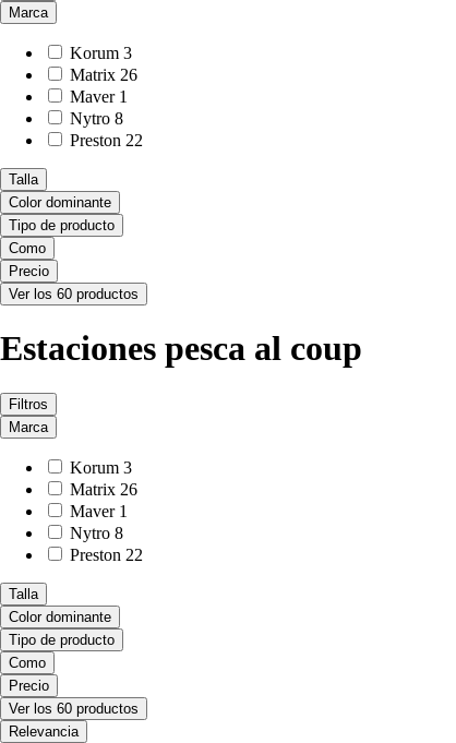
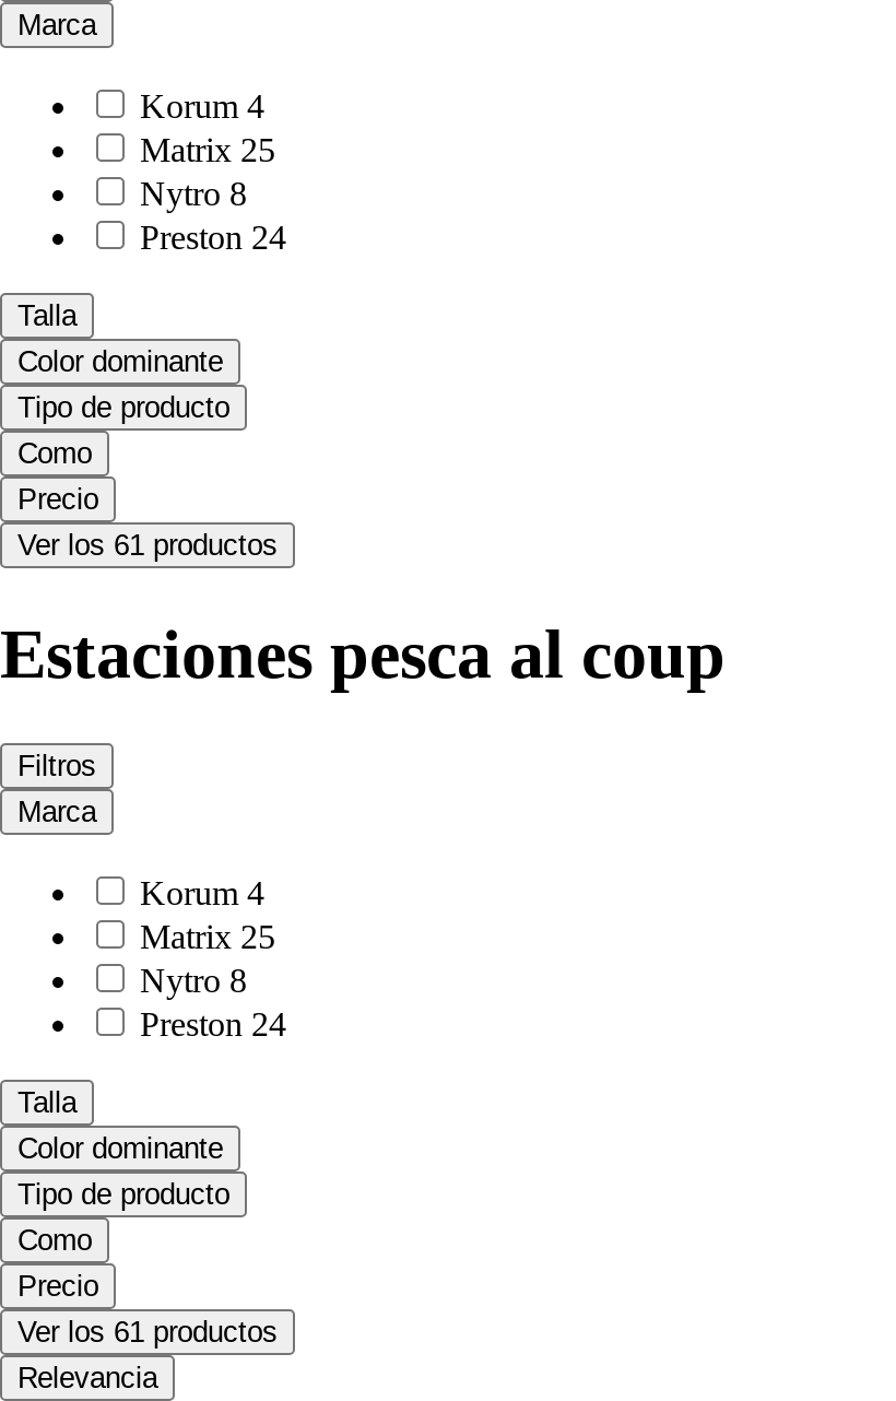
- Korum 3
- Matrix 26
- Maver 1
+ Korum 4
+ Matrix 25

- Preston 22
+ Preston 24

- Ver los 60 productos
+ Ver los 61 productos

- Korum 3
- Matrix 26
- Maver 1
+ Korum 4
+ Matrix 25

- Preston 22
+ Preston 24

- Ver los 60 productos
+ Ver los 61 productos
